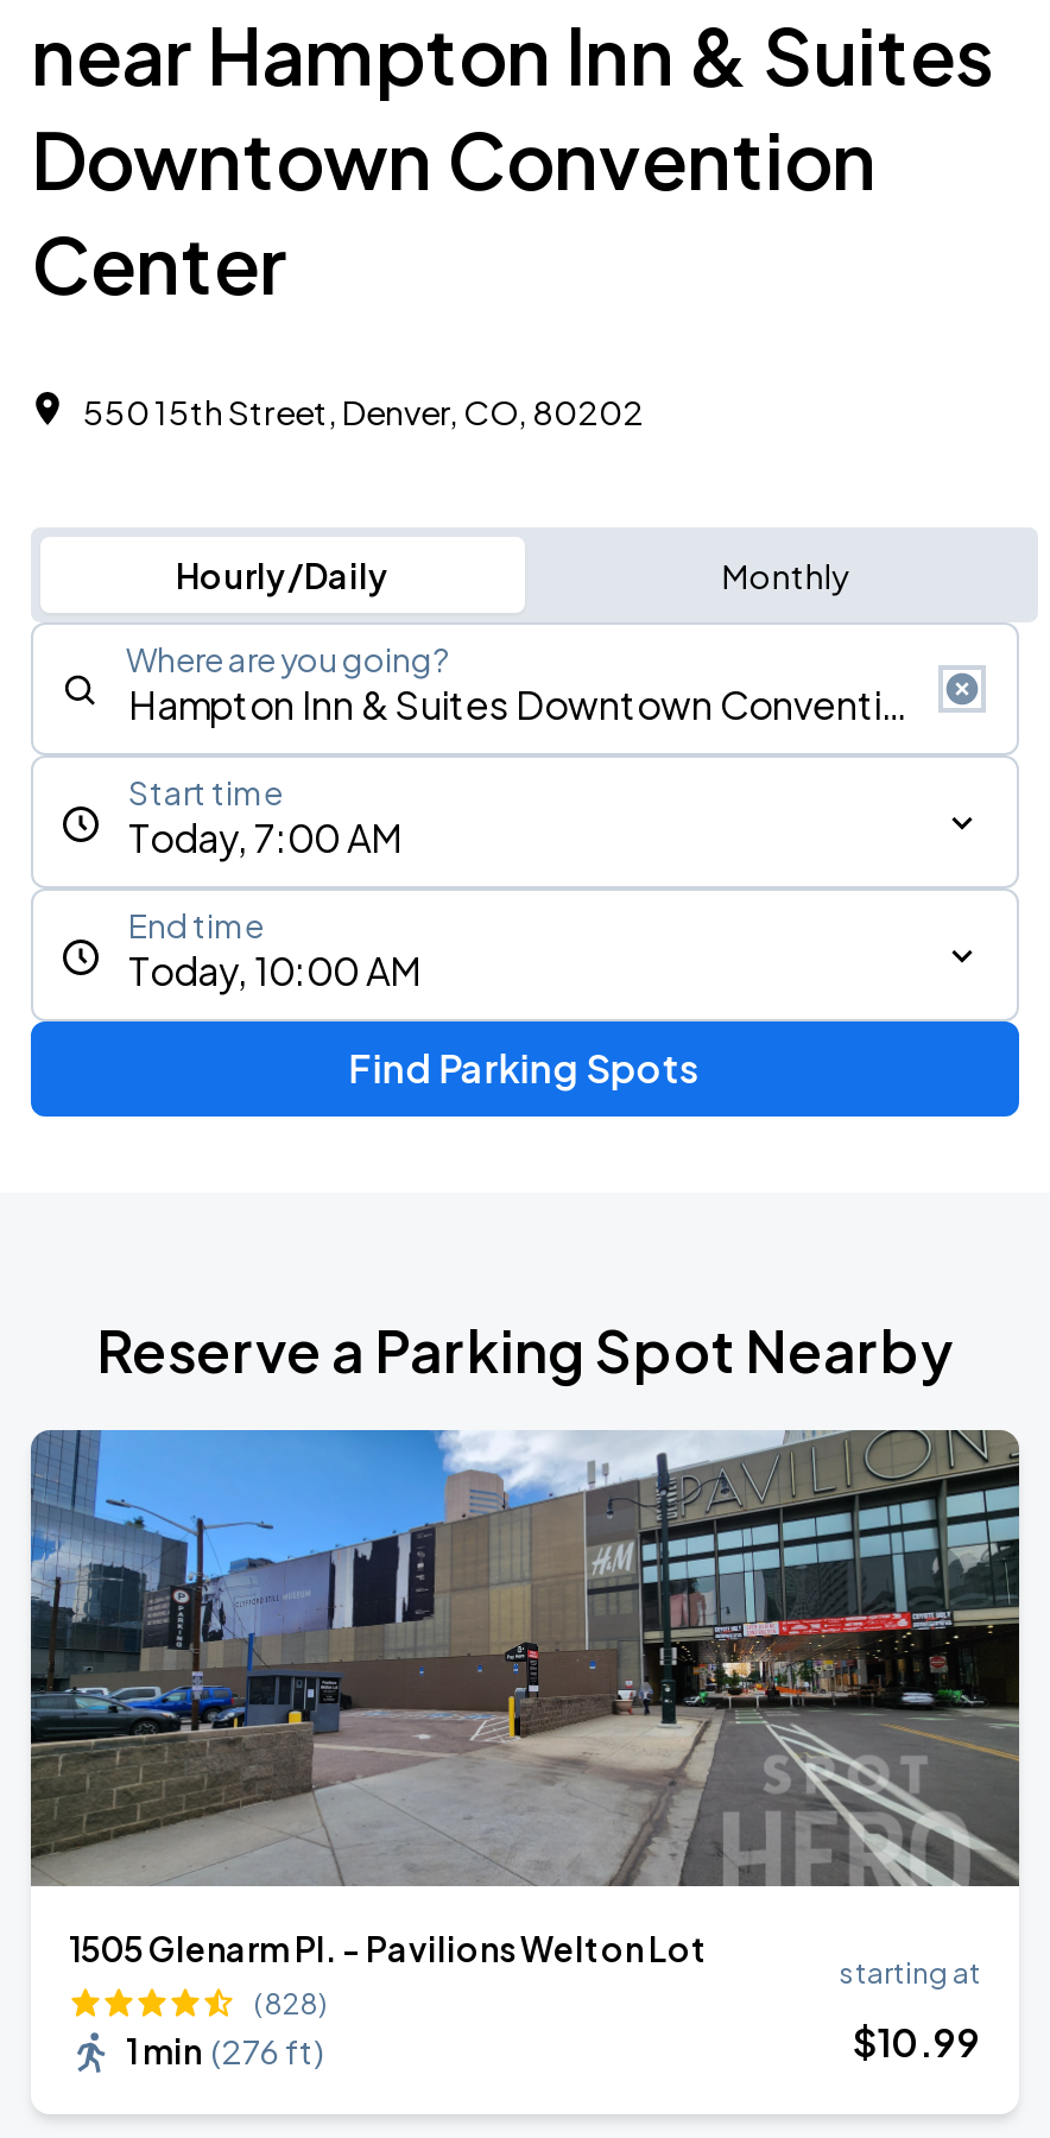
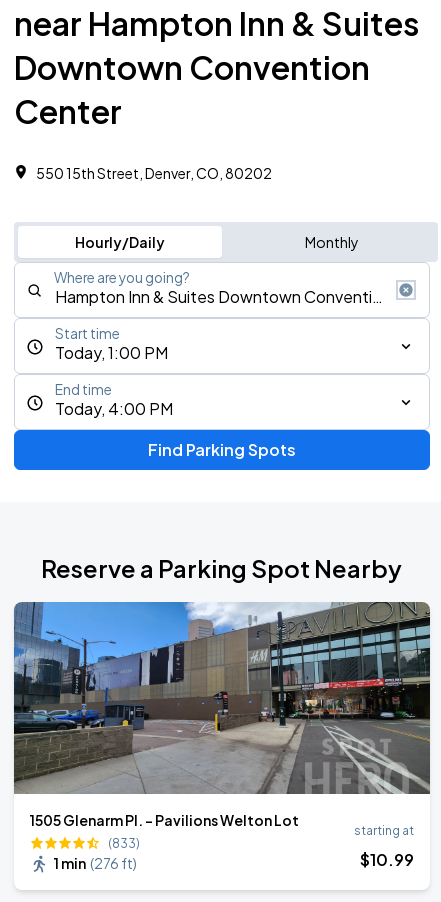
- Today, 7:00 AM
+ Today, 1:00 PM

- Today, 10:00 AM
+ Today, 4:00 PM

- (828)
+ (833)
